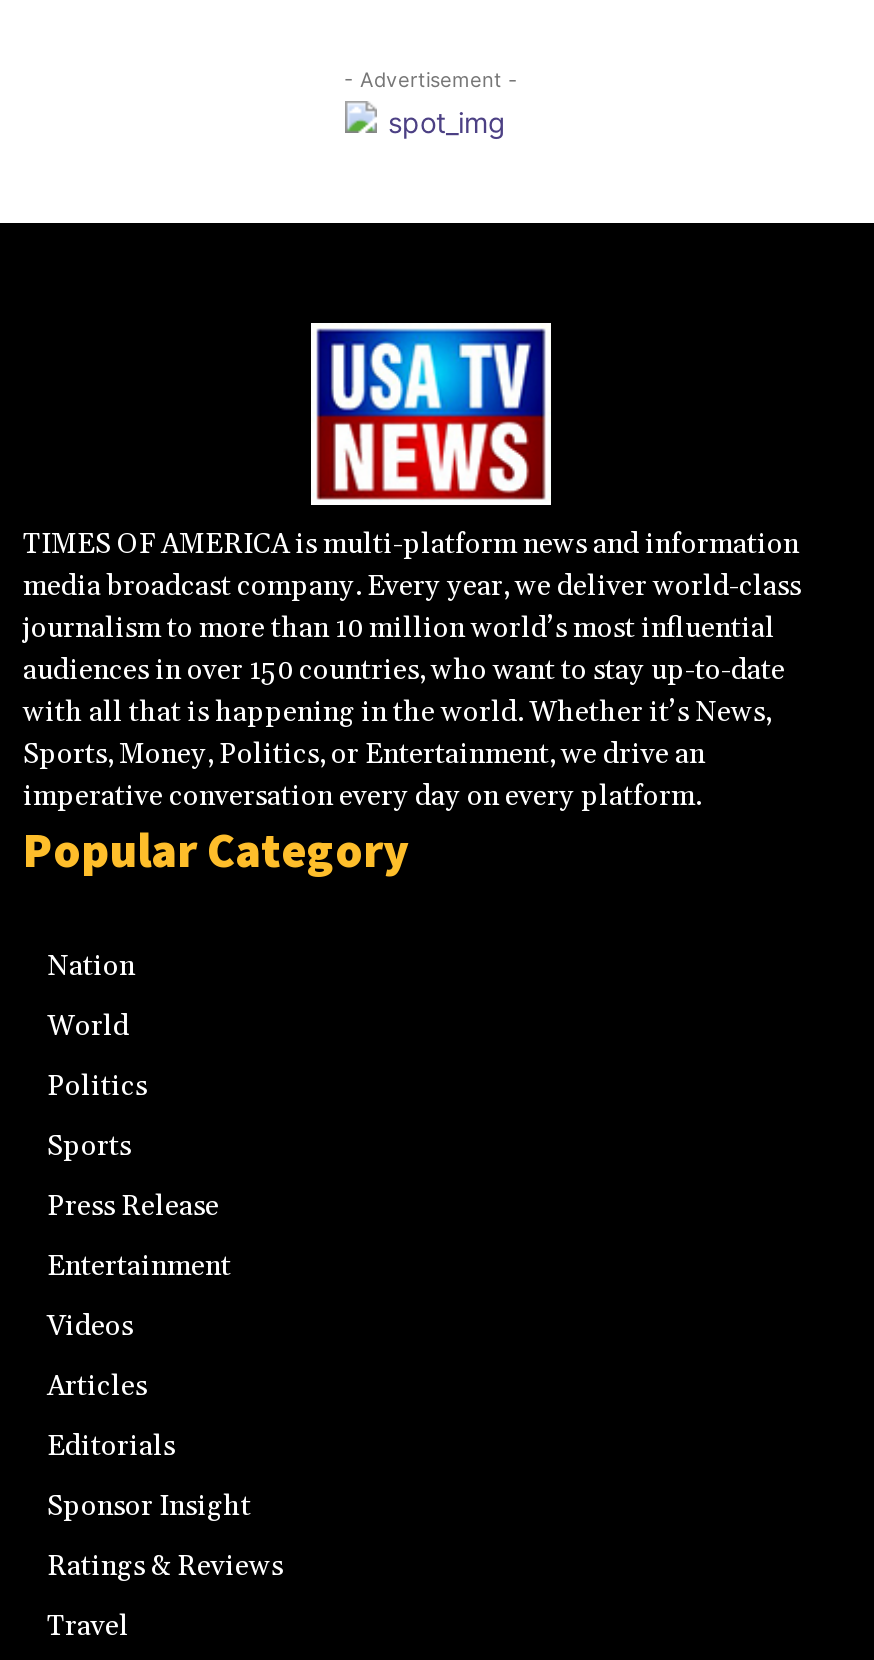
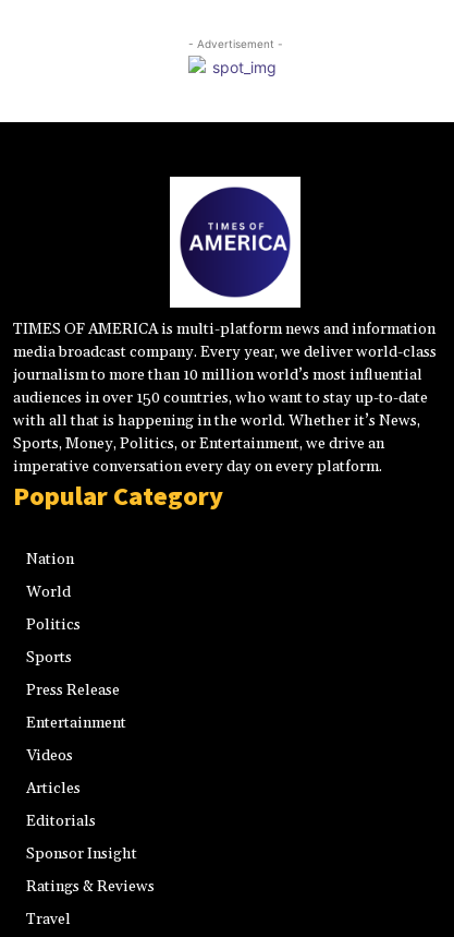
- [image]
+ [image]
